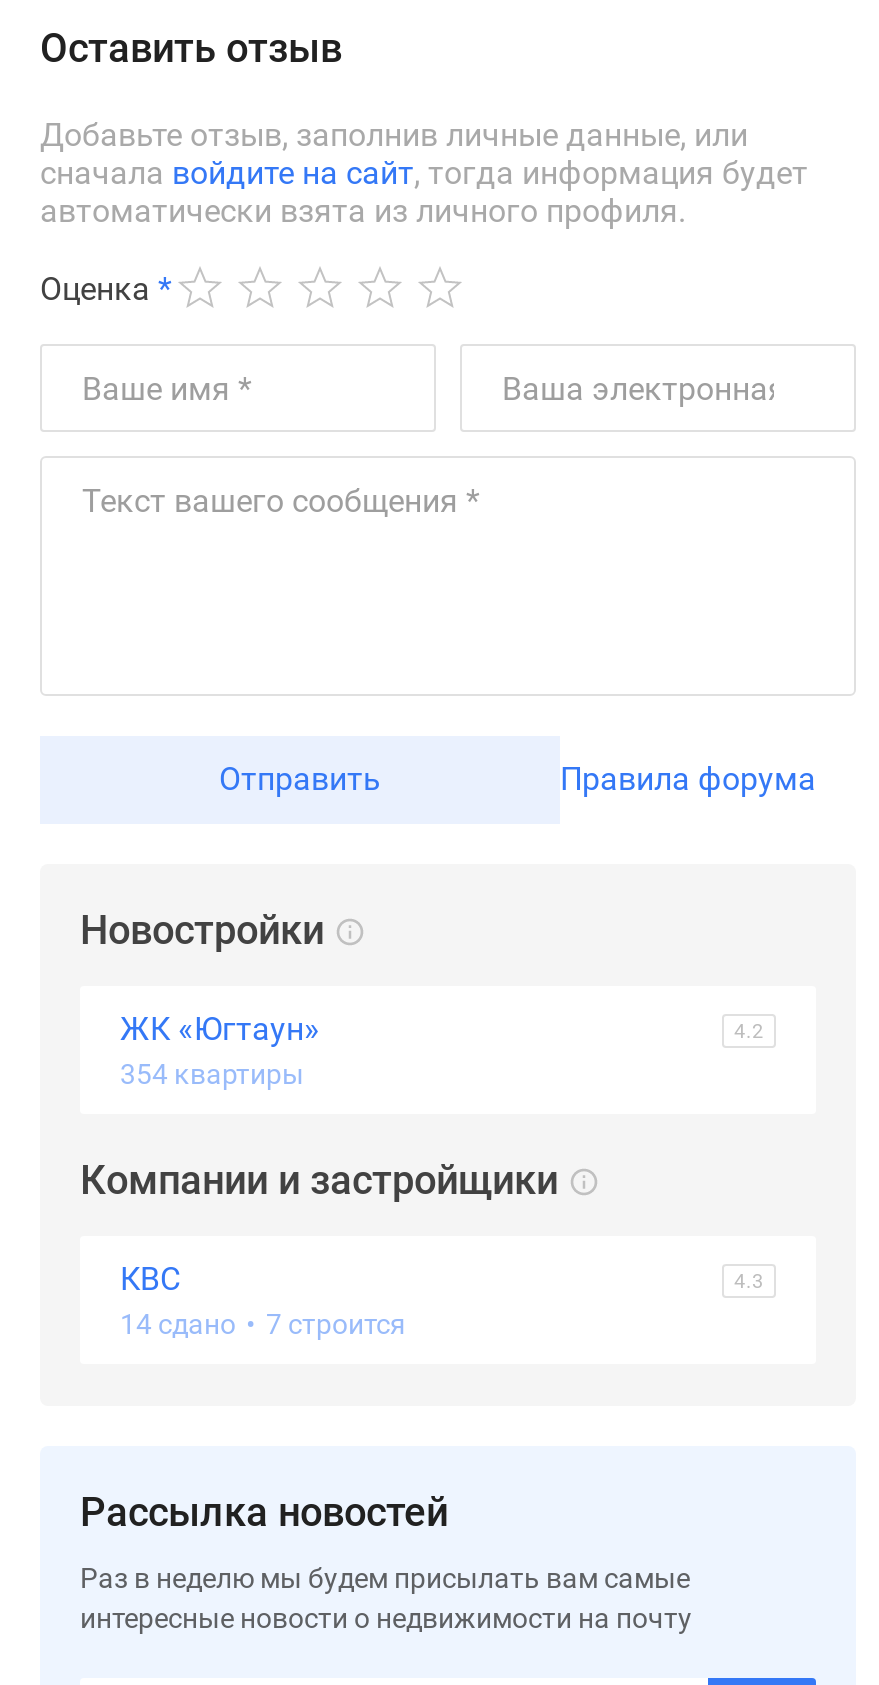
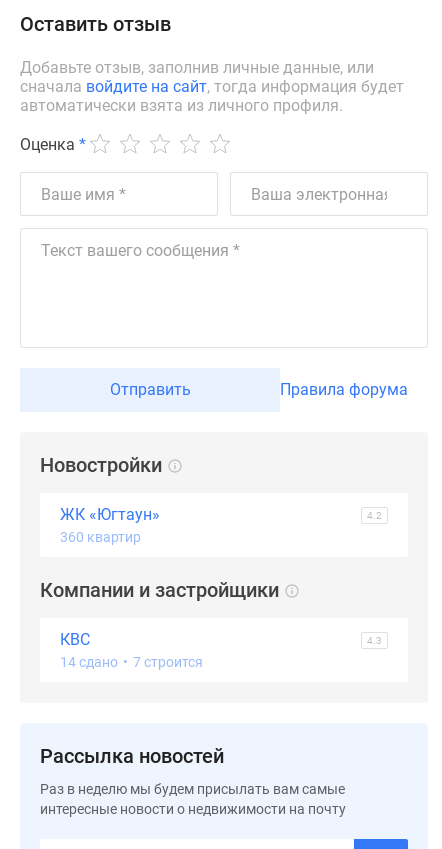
- 354 квартиры
+ 360 квартир
